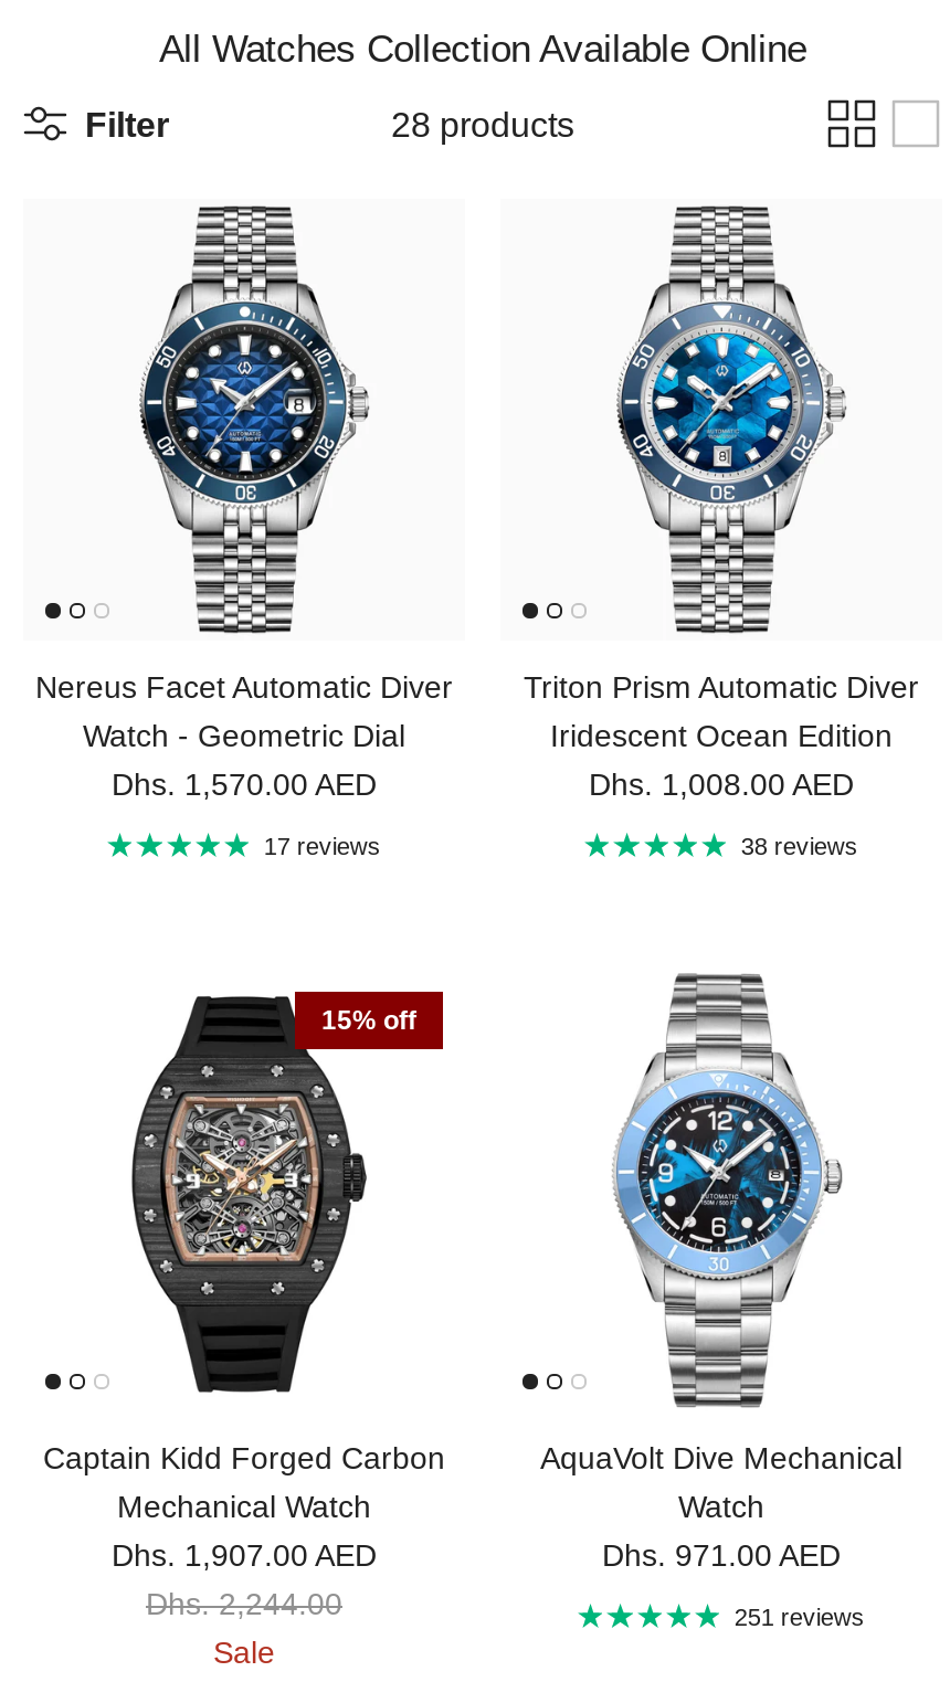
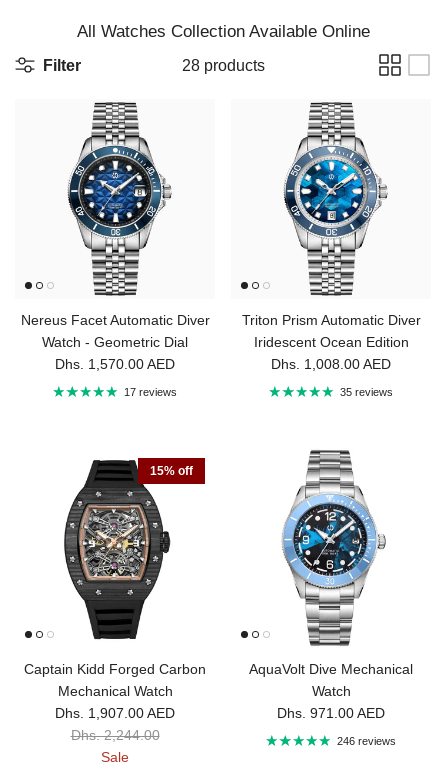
- 38 reviews
+ 35 reviews

- 251 reviews
+ 246 reviews
